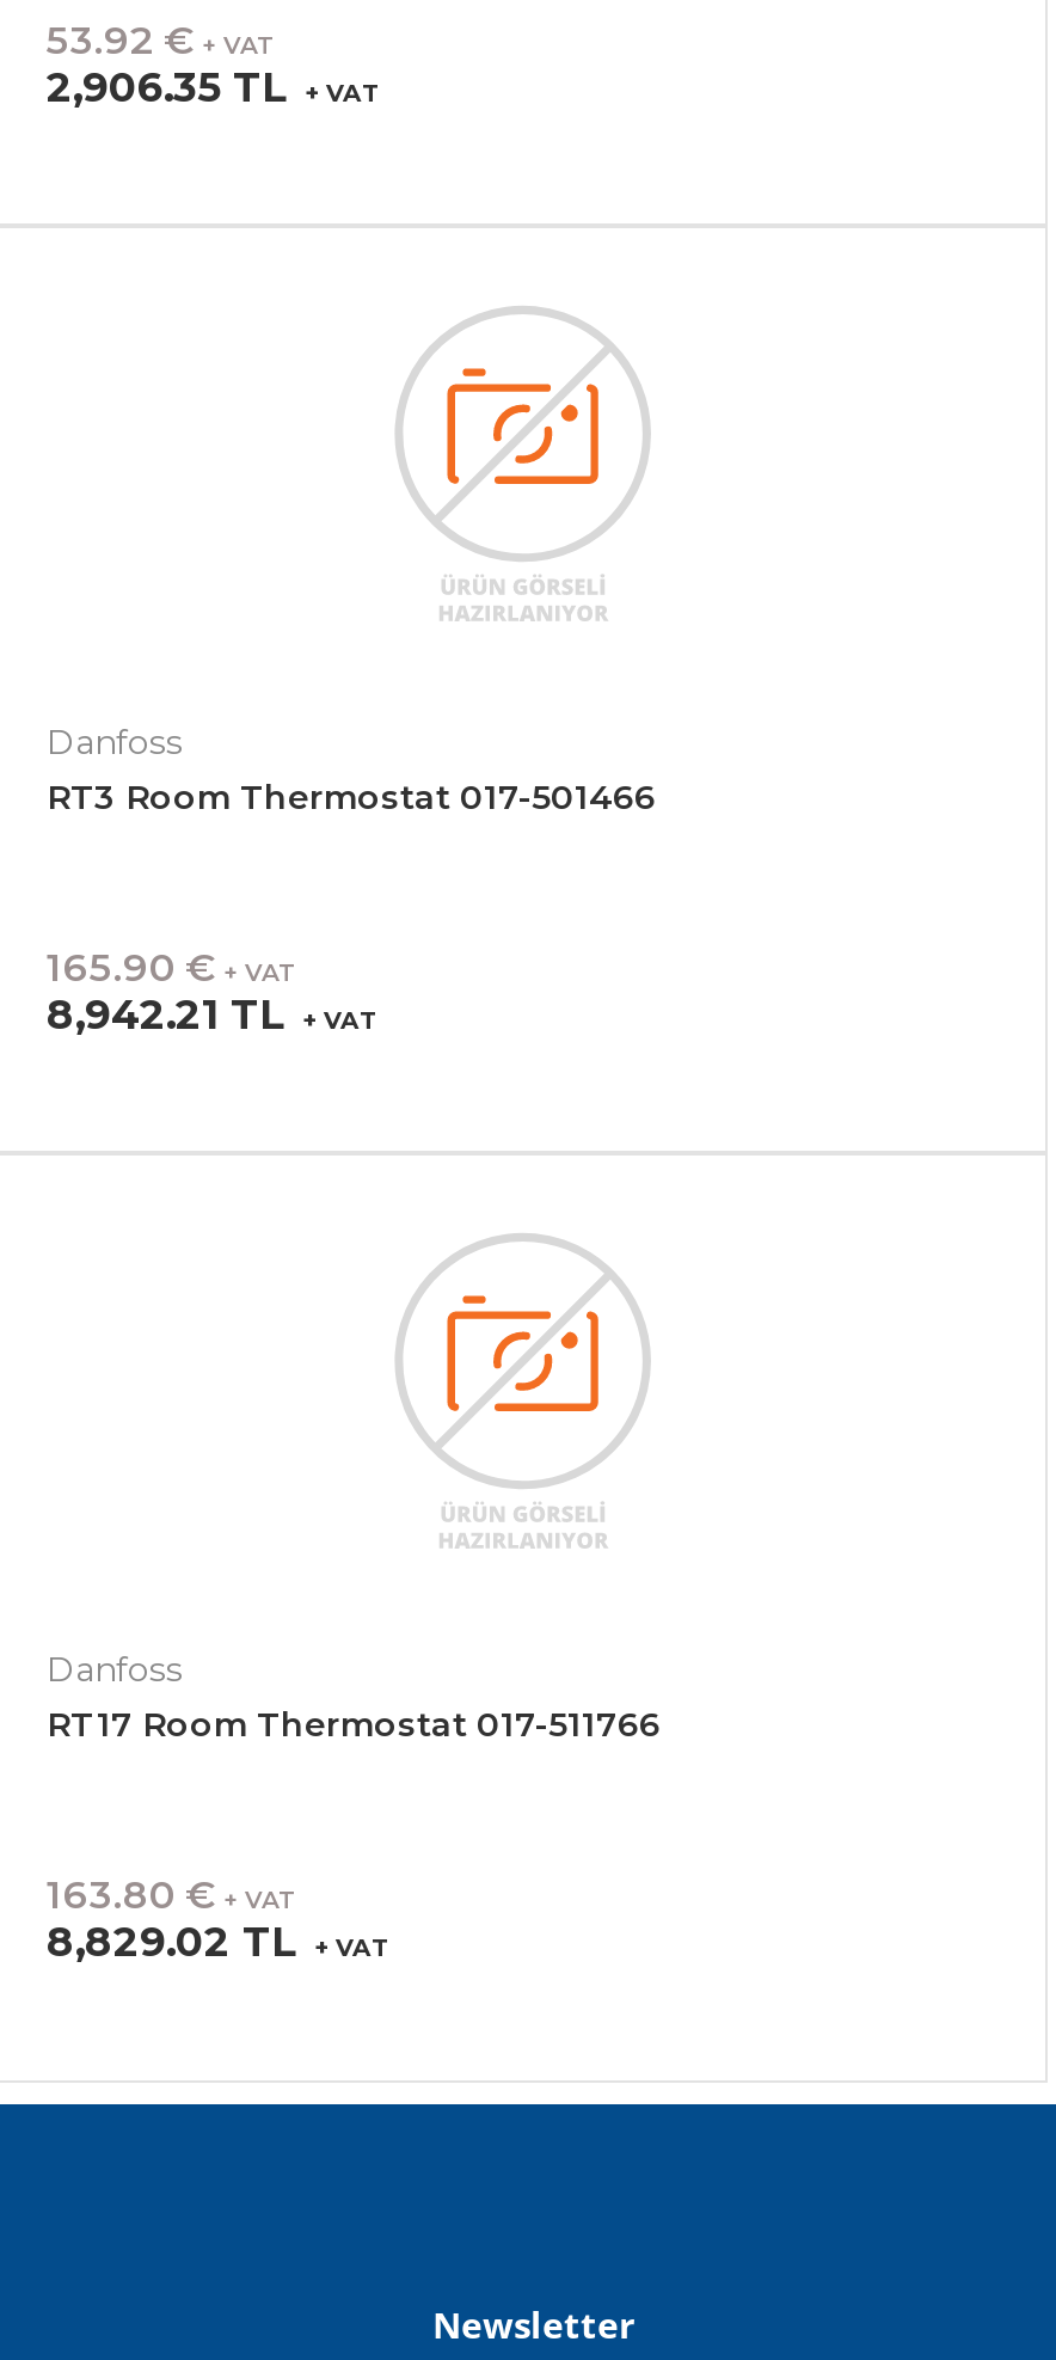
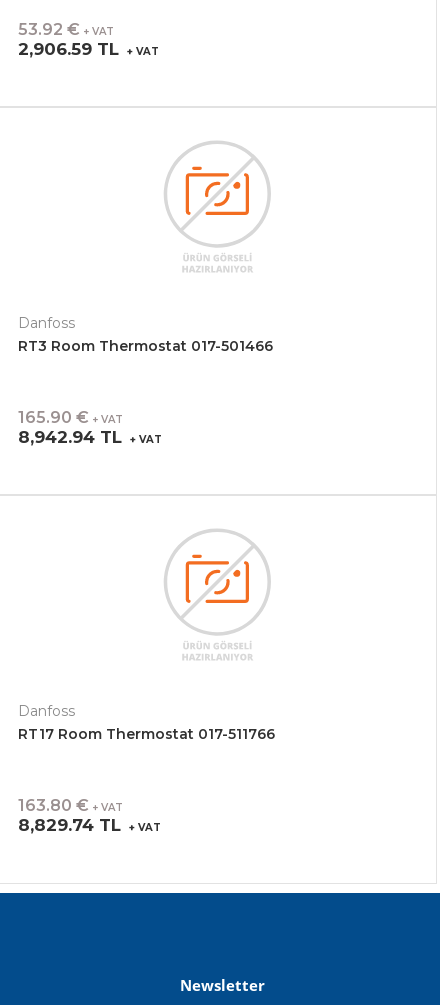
- 2,906.35 TL + VAT
+ 2,906.59 TL + VAT

- 8,942.21 TL + VAT
+ 8,942.94 TL + VAT

- 8,829.02 TL + VAT
+ 8,829.74 TL + VAT
